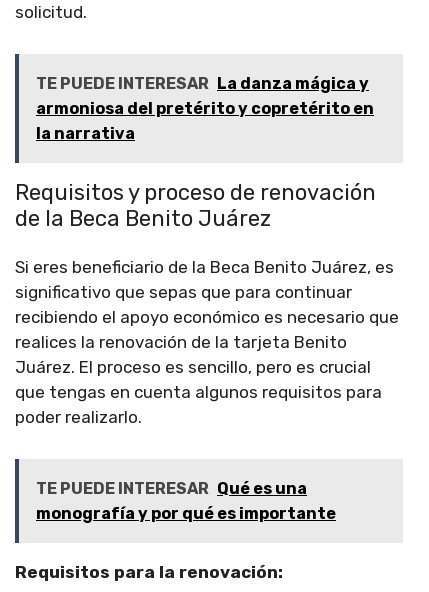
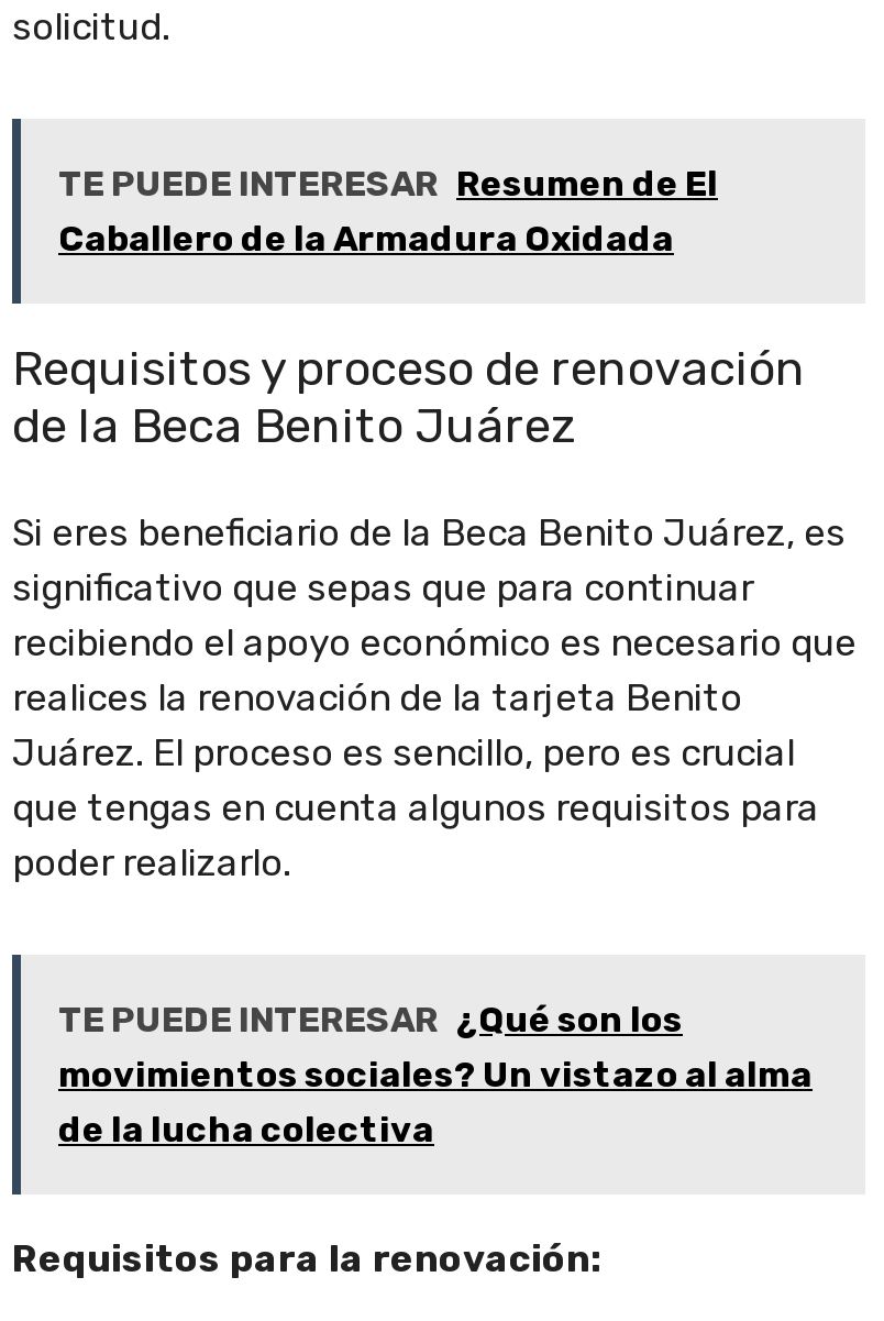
- TE PUEDE INTERESAR La danza mágica y
- armoniosa del pretérito y copretérito en
- la narrativa
+ TE PUEDE INTERESAR Resumen de El
+ Caballero de la Armadura Oxidada

moved up: Requisitos y proceso de renovación | de la Beca Benito Juárez | Si eres beneficiario de la Beca Benito Juárez, es | ... | que tengas en cuenta algunos requisitos para | poder realizarlo.

- TE PUEDE INTERESAR Qué es una
- monografía y por qué es importante
+ TE PUEDE INTERESAR ¿Qué son los
+ movimientos sociales? Un vistazo al alma
+ de la lucha colectiva
